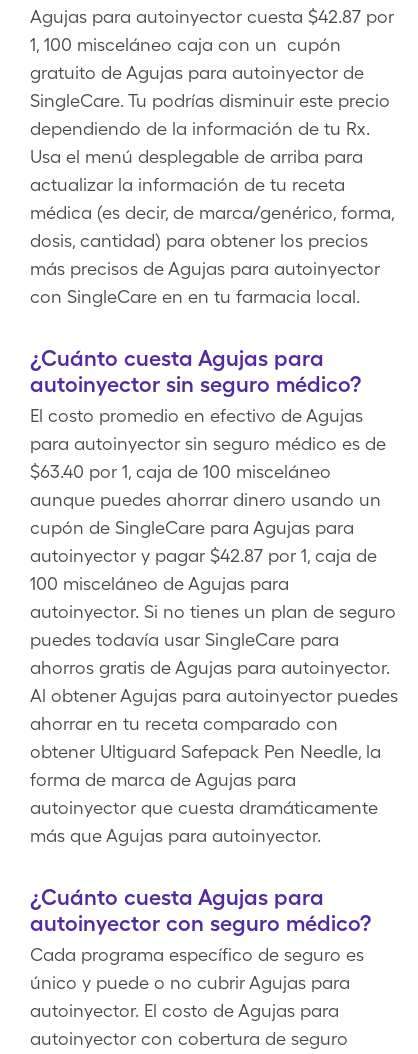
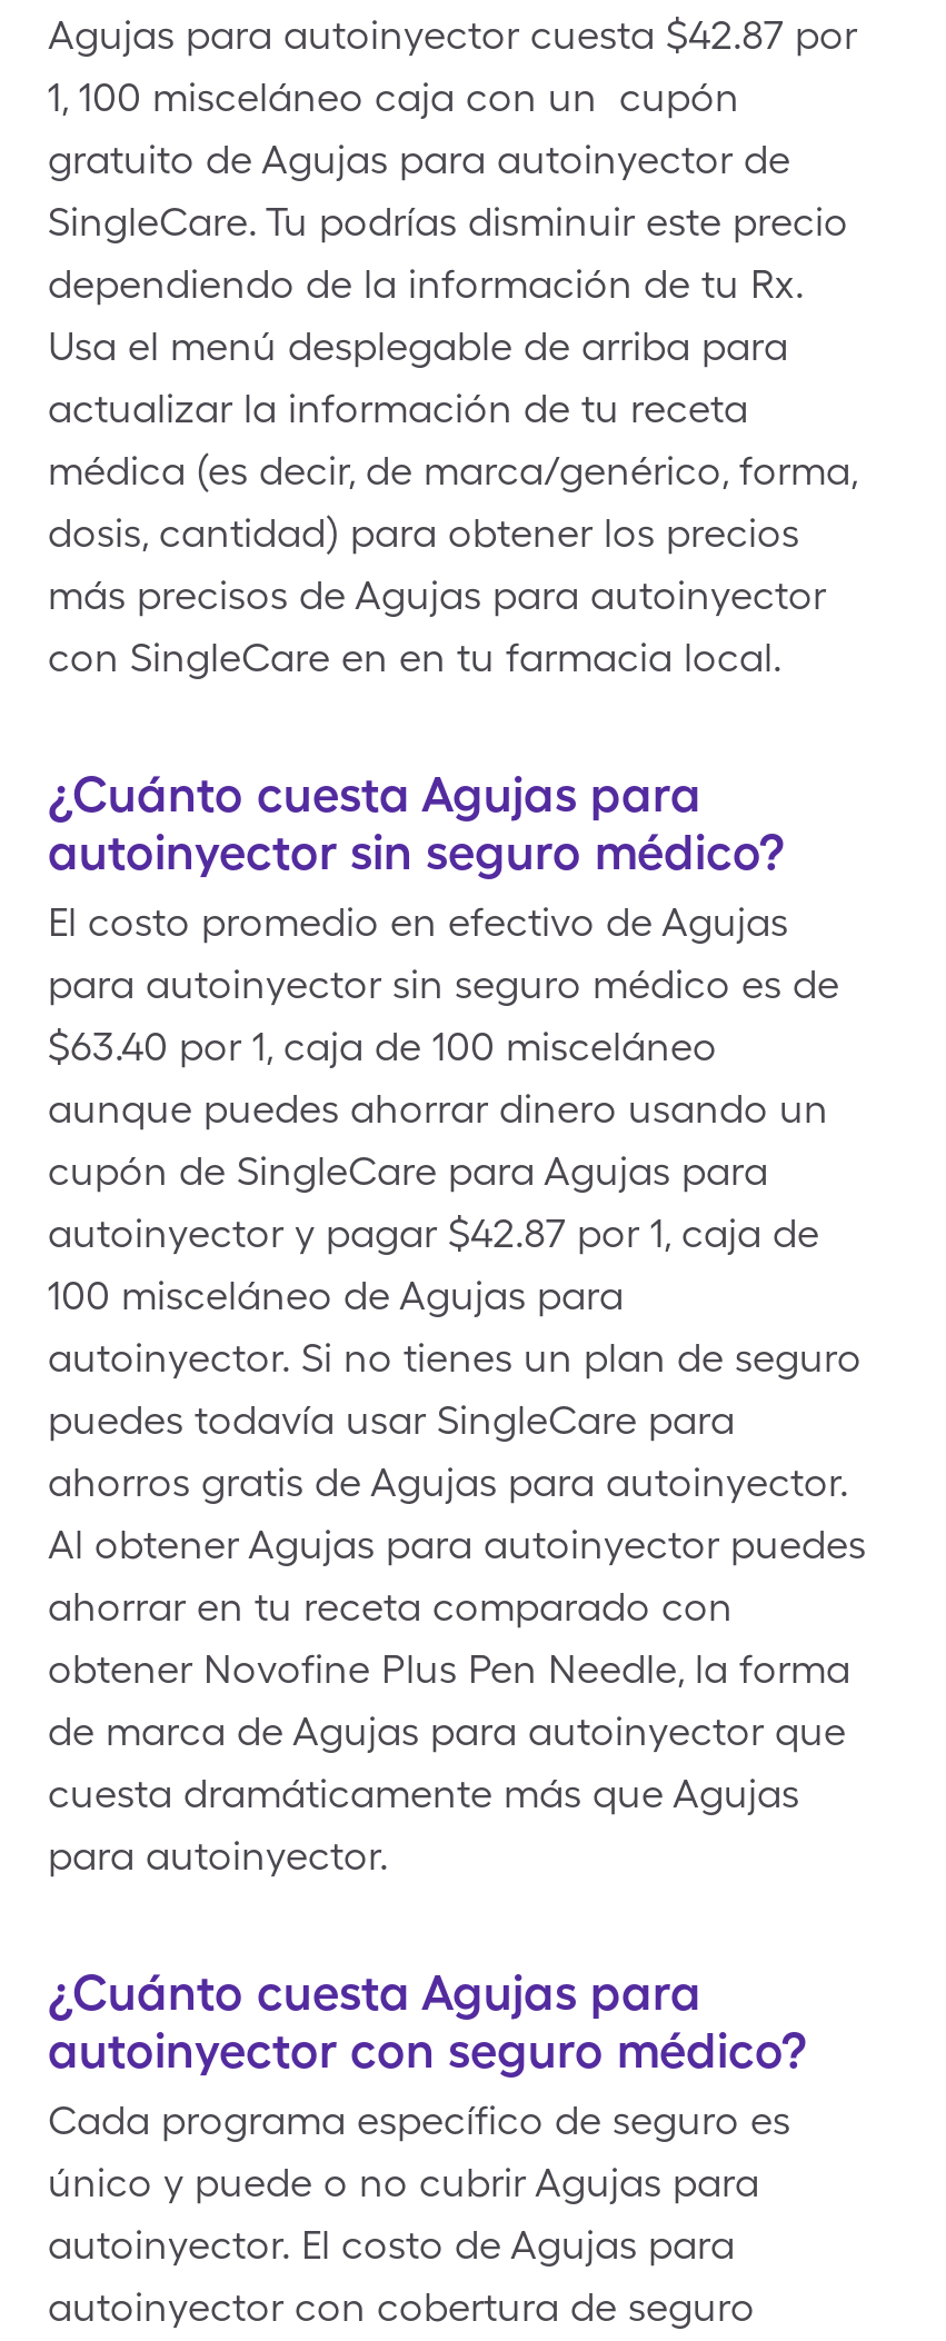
- obtener Ultiguard Safepack Pen Needle, la
- forma de marca de Agujas para
- autoinyector que cuesta dramáticamente
- más que Agujas para autoinyector.
+ obtener Novofine Plus Pen Needle, la forma
+ de marca de Agujas para autoinyector que
+ cuesta dramáticamente más que Agujas
+ para autoinyector.
